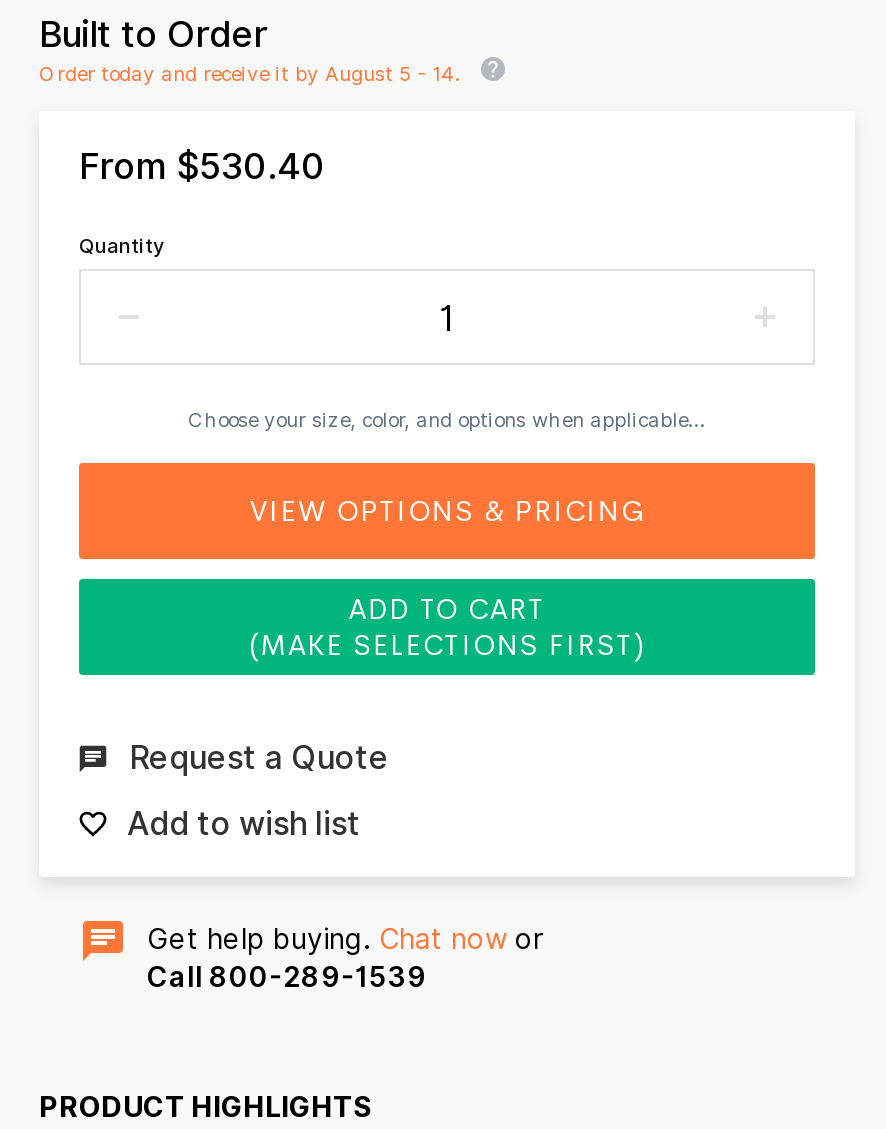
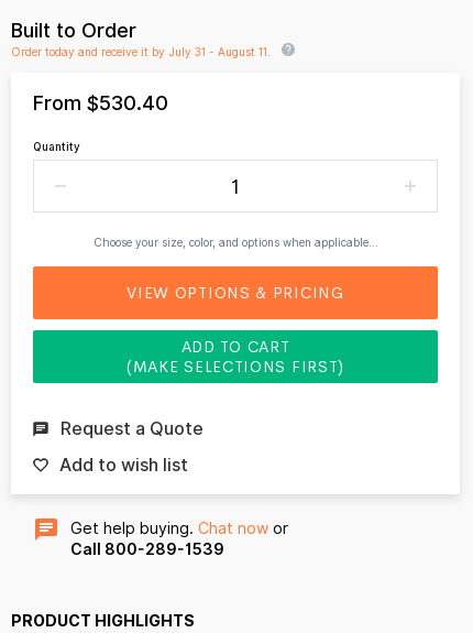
- Order today and receive it by August 5 - 14.
+ Order today and receive it by July 31 - August 11.
